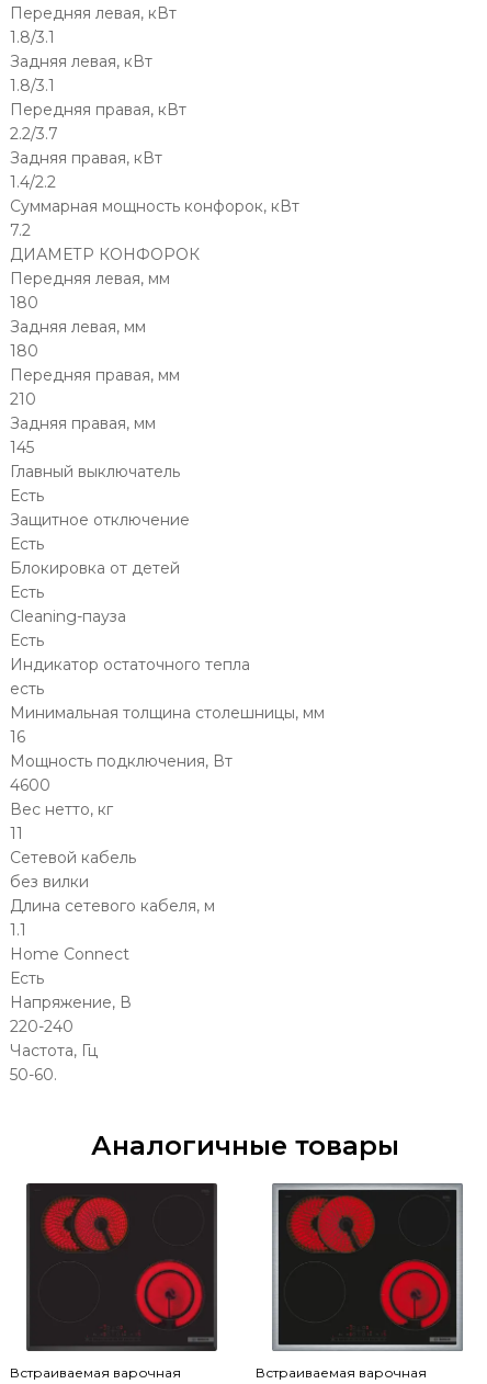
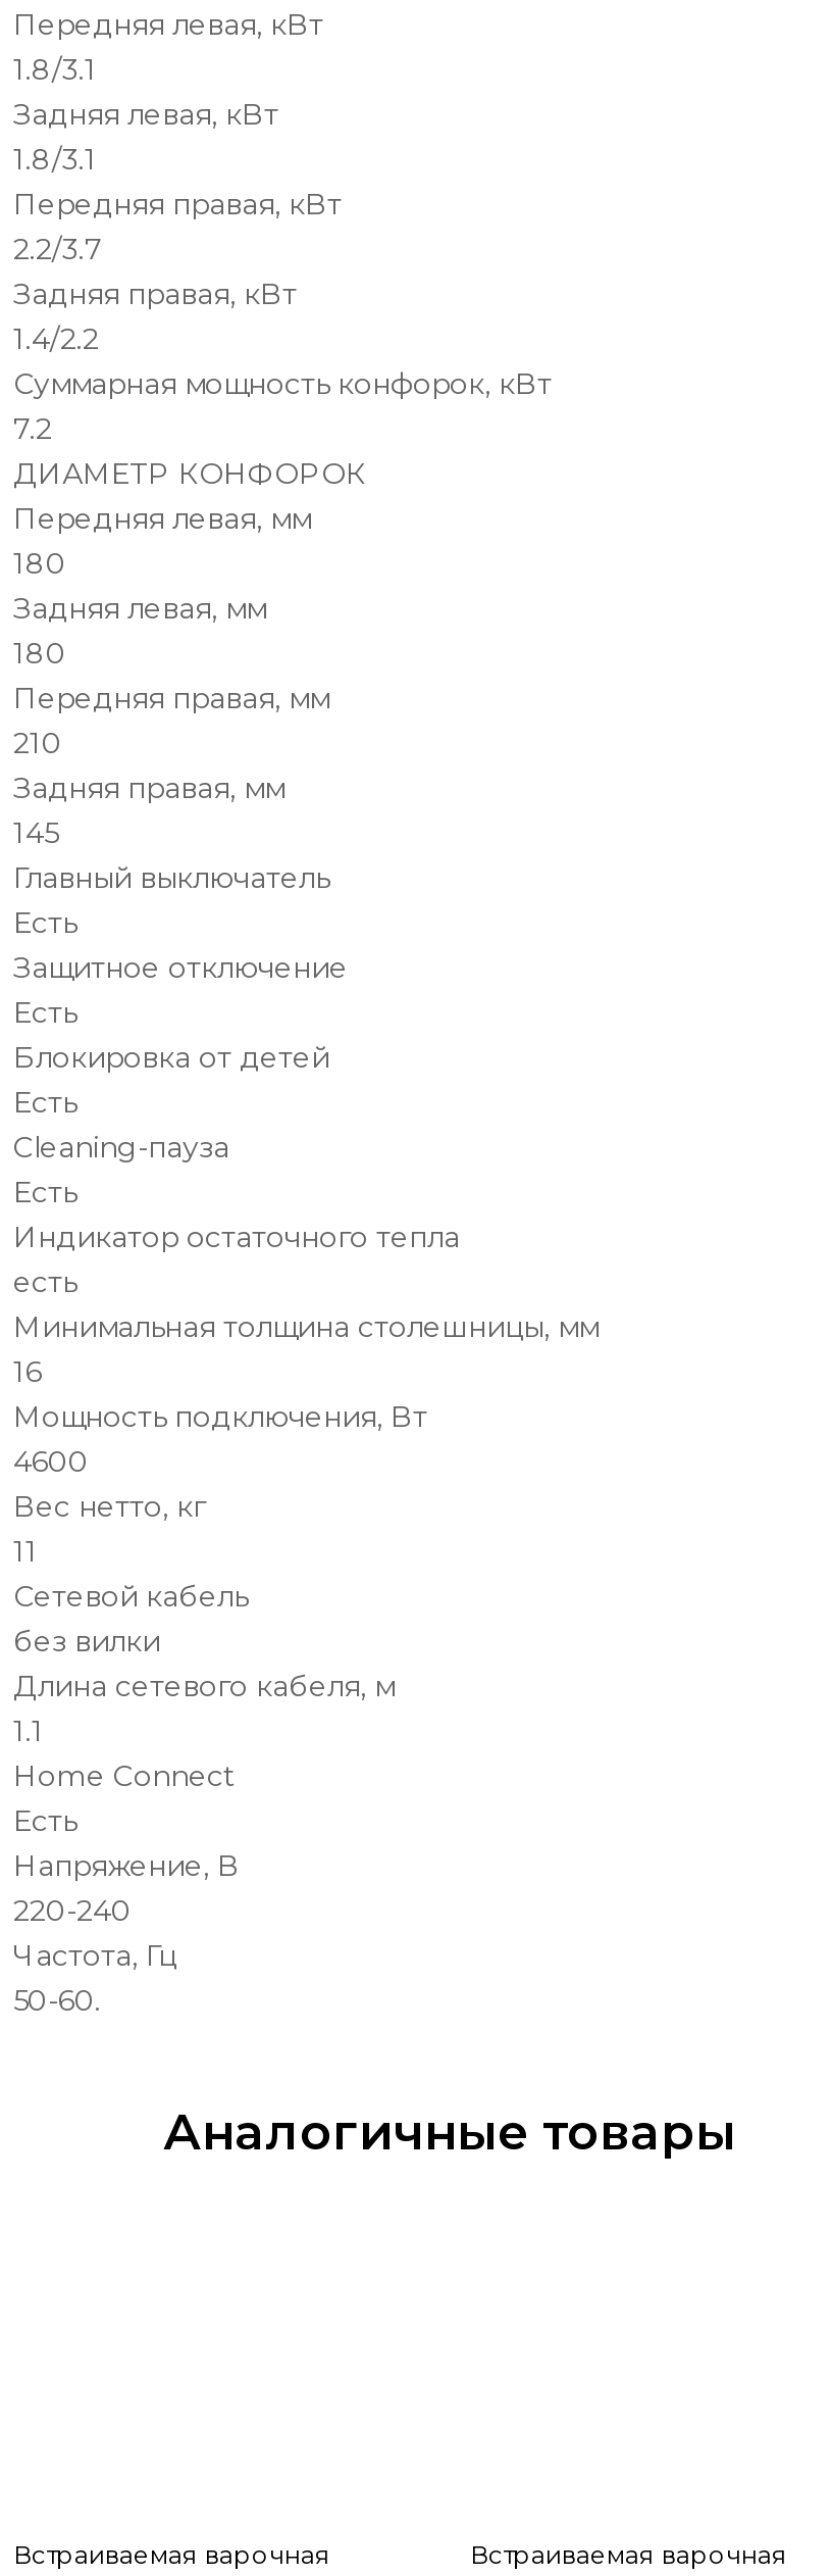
- [image]

- [image]
